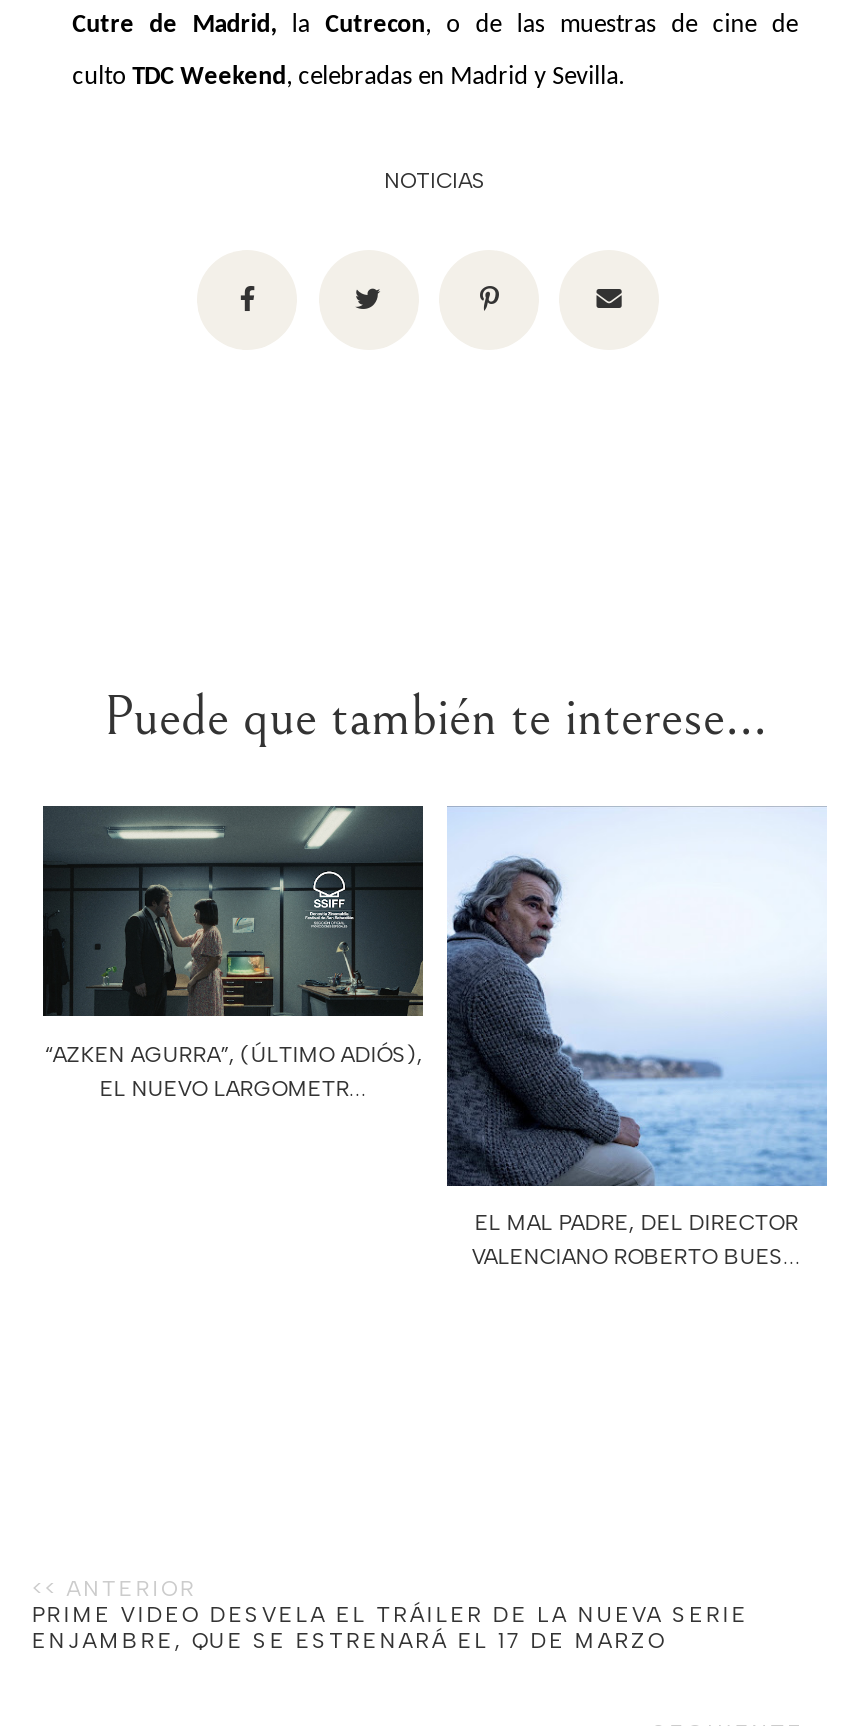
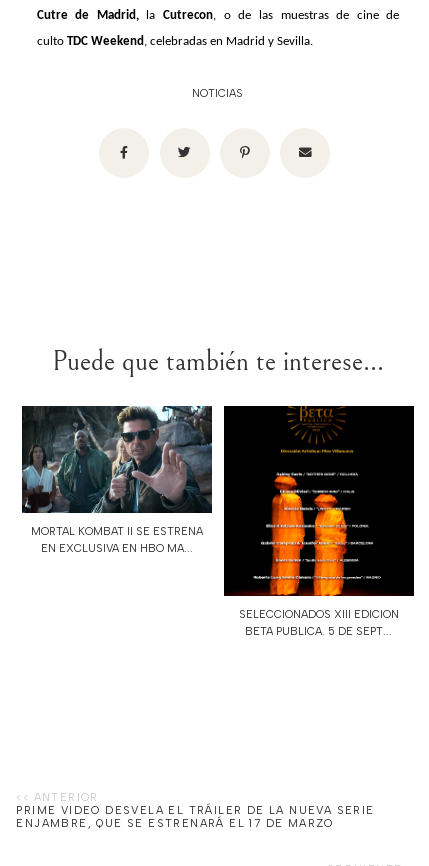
- [image]
- “AZKEN AGURRA”, (ÚLTIMO ADIÓS),
- EL NUEVO LARGOMETR...
+ [image]
+ MORTAL KOMBAT II SE ESTRENA
+ EN EXCLUSIVA EN HBO MA...

- [image]
- EL MAL PADRE, DEL DIRECTOR
- VALENCIANO ROBERTO BUES...
+ [image]
+ SELECCIONADOS XIII EDICION
+ BETA PUBLICA. 5 DE SEPT...
